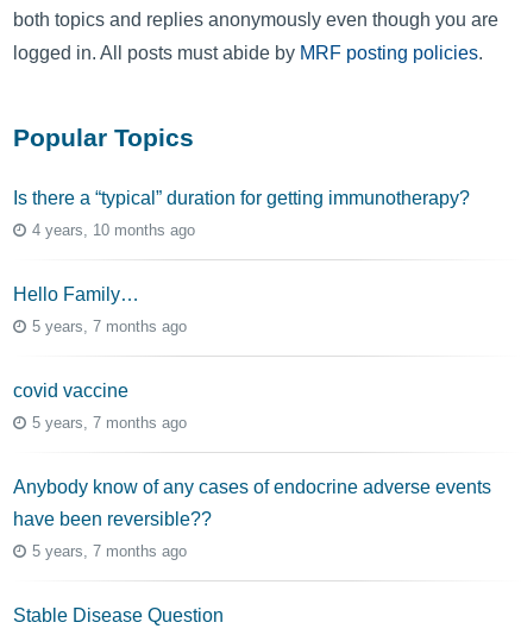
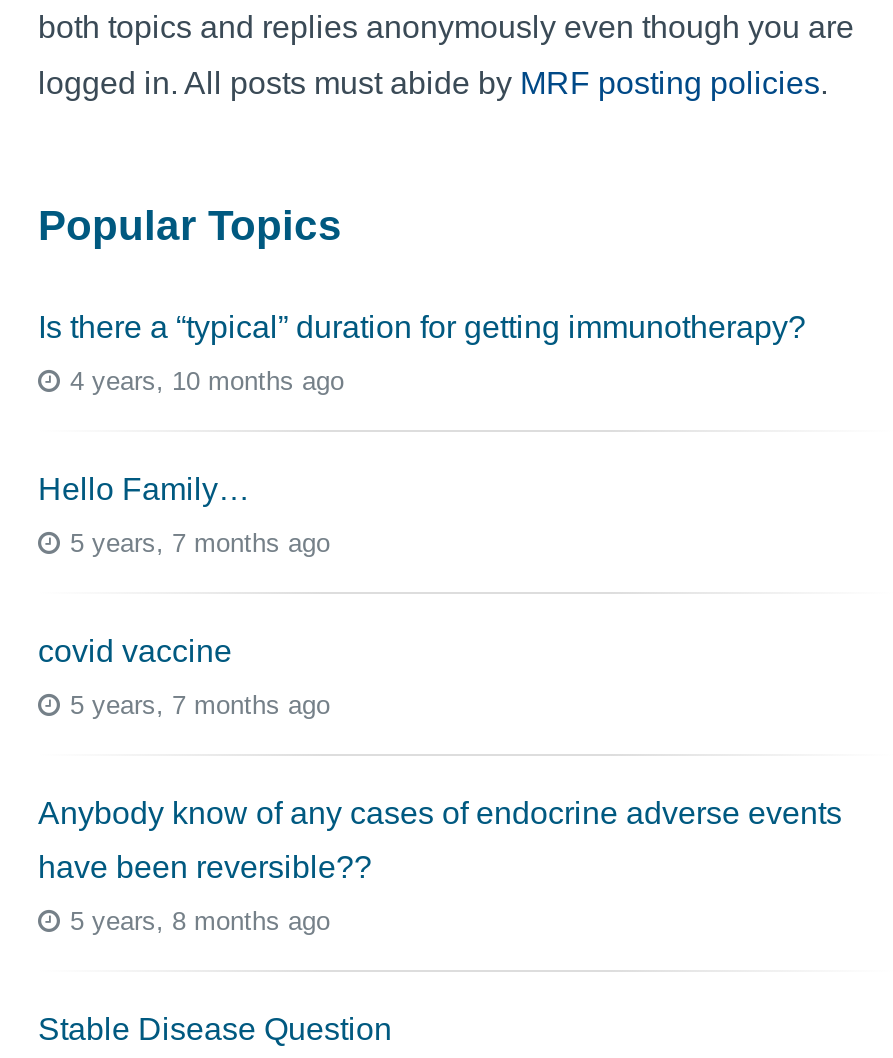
- 5 years, 7 months ago
+ 5 years, 8 months ago
